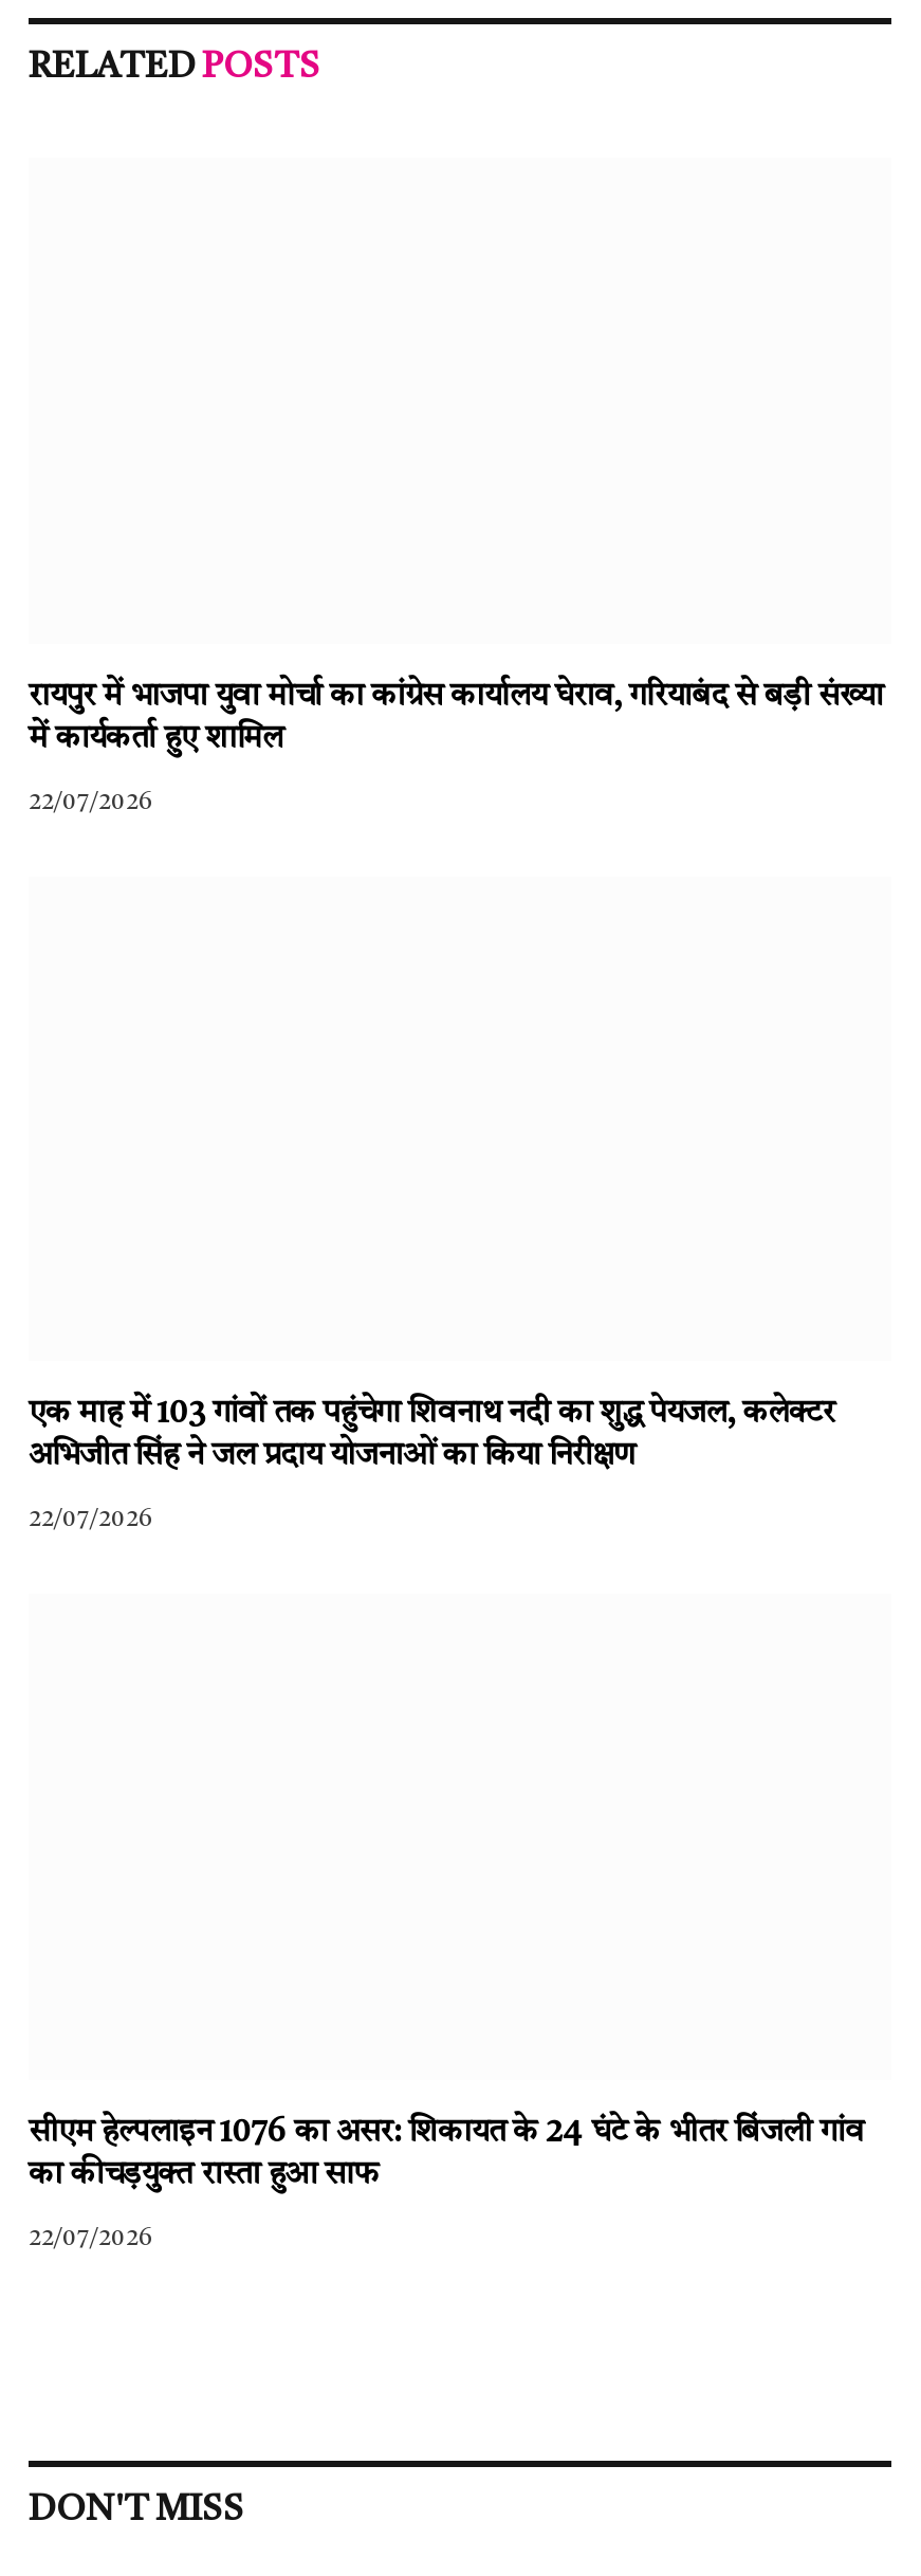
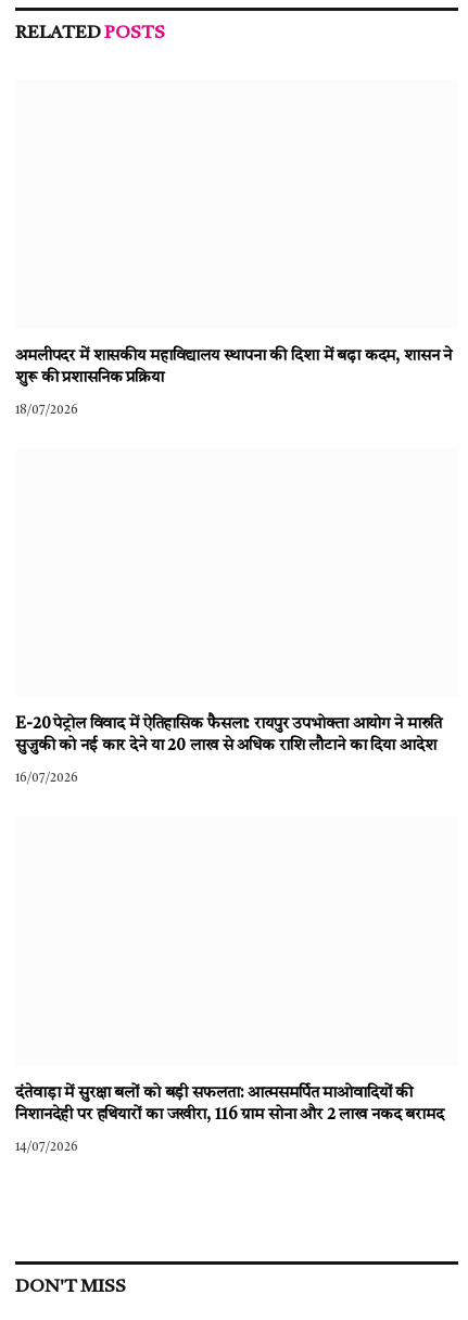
- रायपुर में भाजपा युवा मोर्चा का कांग्रेस कार्यालय घेराव, गरियाबंद से बड़ी संख्या
- में कार्यकर्ता हुए शामिल
+ अमलीपदर में शासकीय महाविद्यालय स्थापना की दिशा में बढ़ा कदम, शासन ने
+ शुरू की प्रशासनिक प्रक्रिया

- 22/07/2026
+ 18/07/2026

- एक माह में 103 गांवों तक पहुंचेगा शिवनाथ नदी का शुद्ध पेयजल, कलेक्टर
- अभिजीत सिंह ने जल प्रदाय योजनाओं का किया निरीक्षण
+ E-20 पेट्रोल विवाद में ऐतिहासिक फैसला: रायपुर उपभोक्ता आयोग ने मारुति
+ सुजुकी को नई कार देने या 20 लाख से अधिक राशि लौटाने का दिया आदेश

- 22/07/2026
+ 16/07/2026

- सीएम हेल्पलाइन 1076 का असर: शिकायत के 24 घंटे के भीतर बिंजली गांव
- का कीचड़युक्त रास्ता हुआ साफ
+ दंतेवाड़ा में सुरक्षा बलों को बड़ी सफलता: आत्मसमर्पित माओवादियों की
+ निशानदेही पर हथियारों का जखीरा, 116 ग्राम सोना और ₹2 लाख नकद बरामद

- 22/07/2026
+ 14/07/2026
